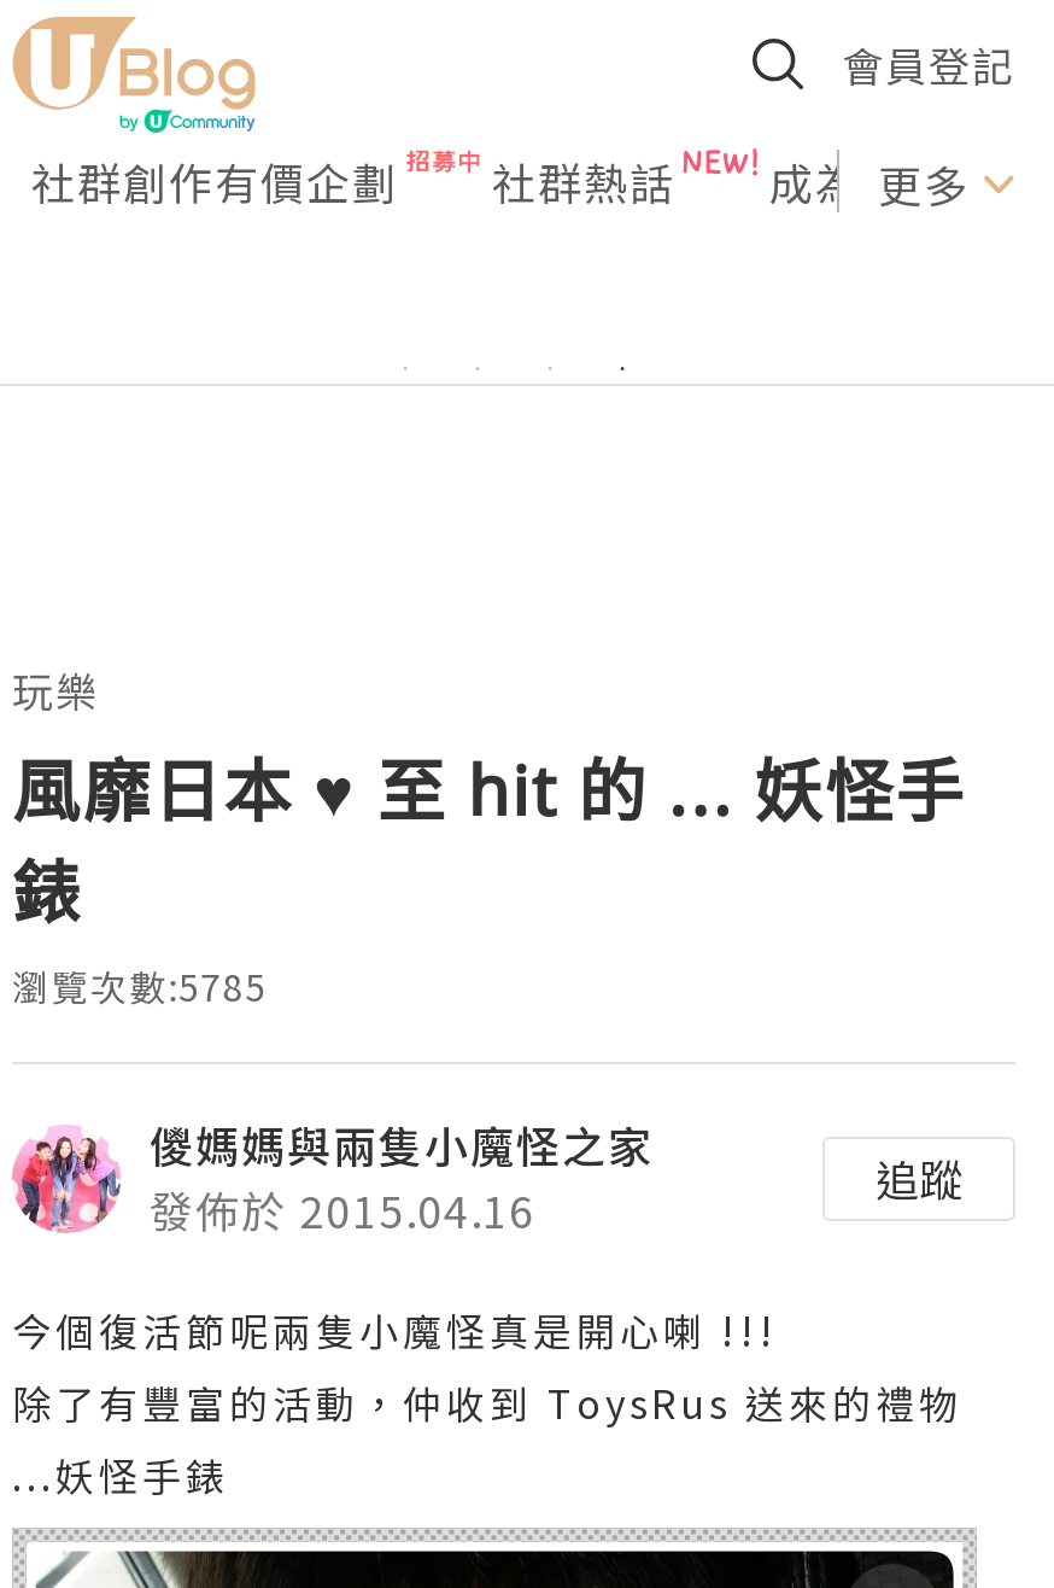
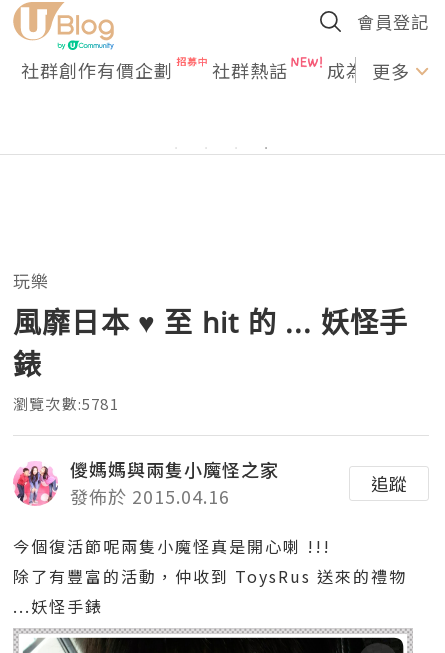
- 瀏覽次數:5785
+ 瀏覽次數:5781
